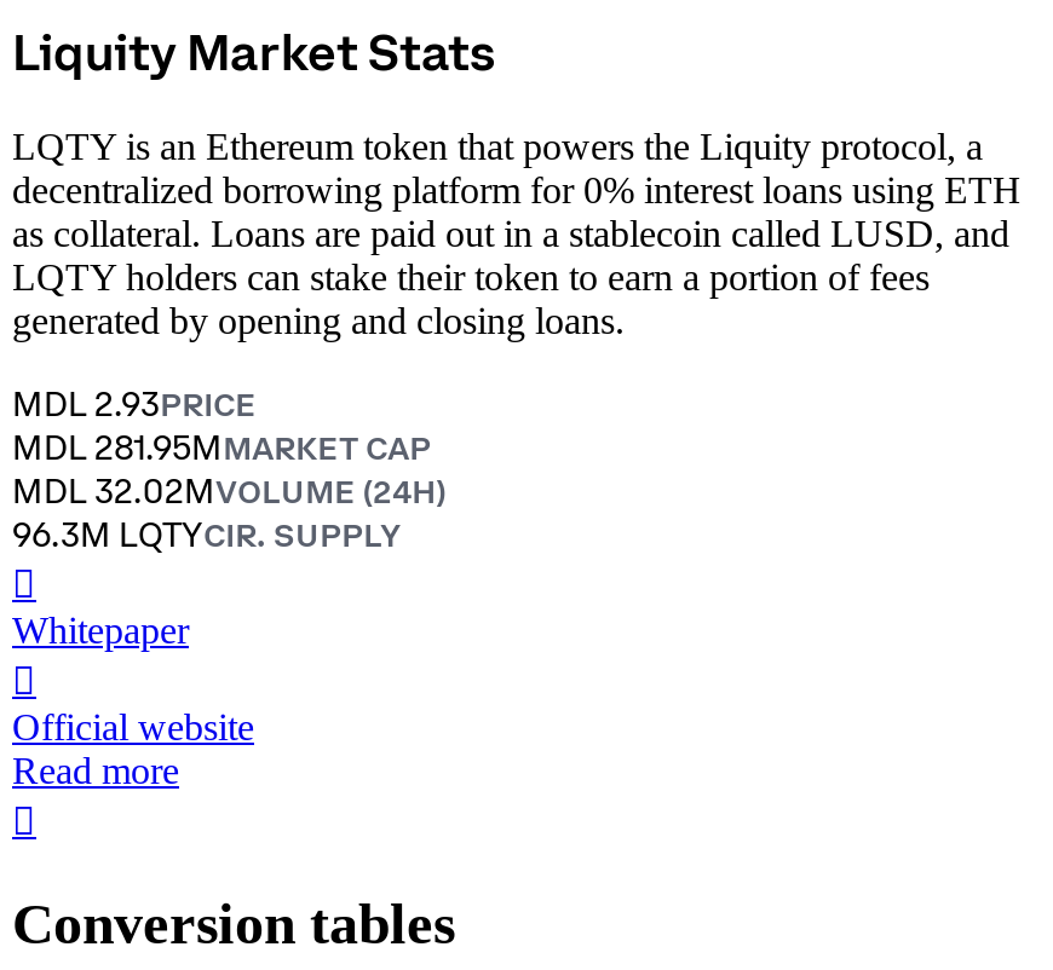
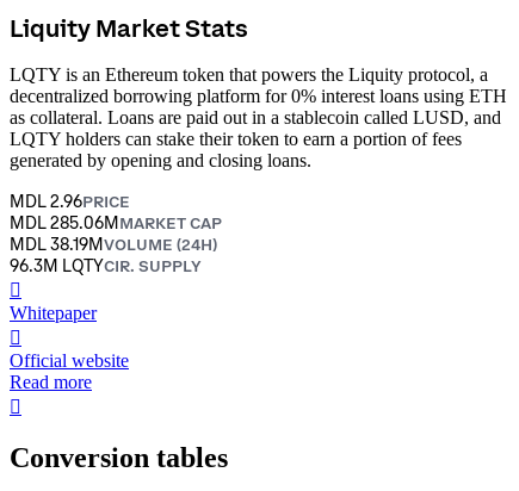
- MDL 2.93PRICE
+ MDL 2.96PRICE

- MDL 281.95MMARKET CAP
+ MDL 285.06MMARKET CAP

- MDL 32.02MVOLUME (24H)
+ MDL 38.19MVOLUME (24H)
